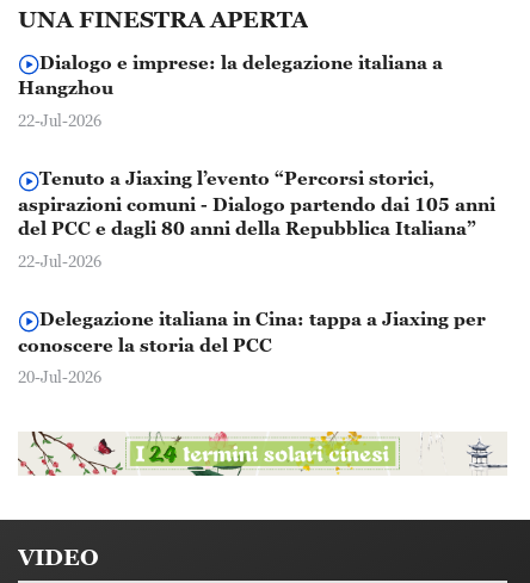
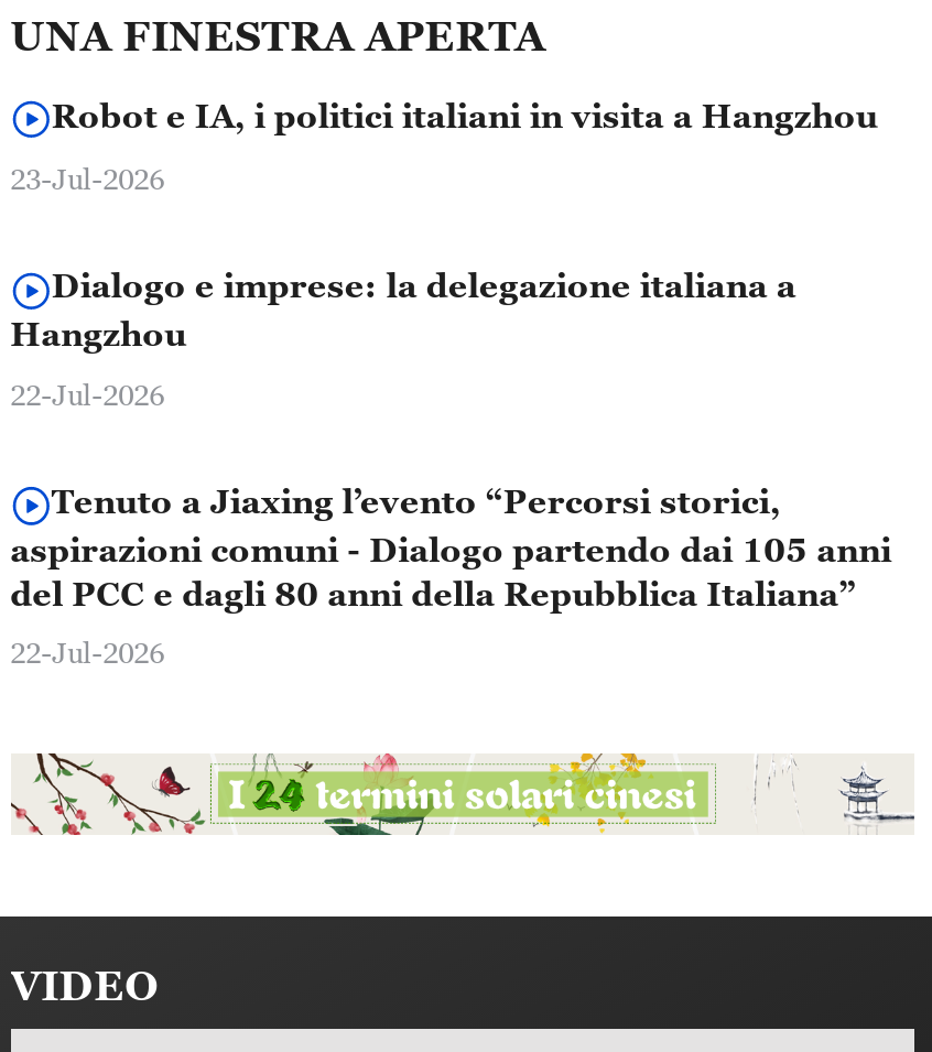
+ Robot e IA, i politici italiani in visita a Hangzhou
+ 23-Jul-2026

moved down: Dialogo e imprese: la delegazione italiana a | Hangzhou | 22-Jul-2026 | Tenuto a Jiaxing l’evento “Percorsi storici, | aspirazioni comuni - Dialogo partendo dai 105 anni | del PCC e dagli 80 anni della Repubblica Italiana” | 22-Jul-2026

- Delegazione italiana in Cina: tappa a Jiaxing per
- conoscere la storia del PCC
- 20-Jul-2026
